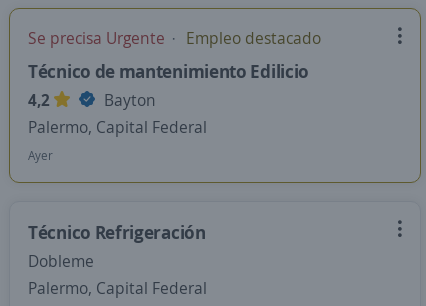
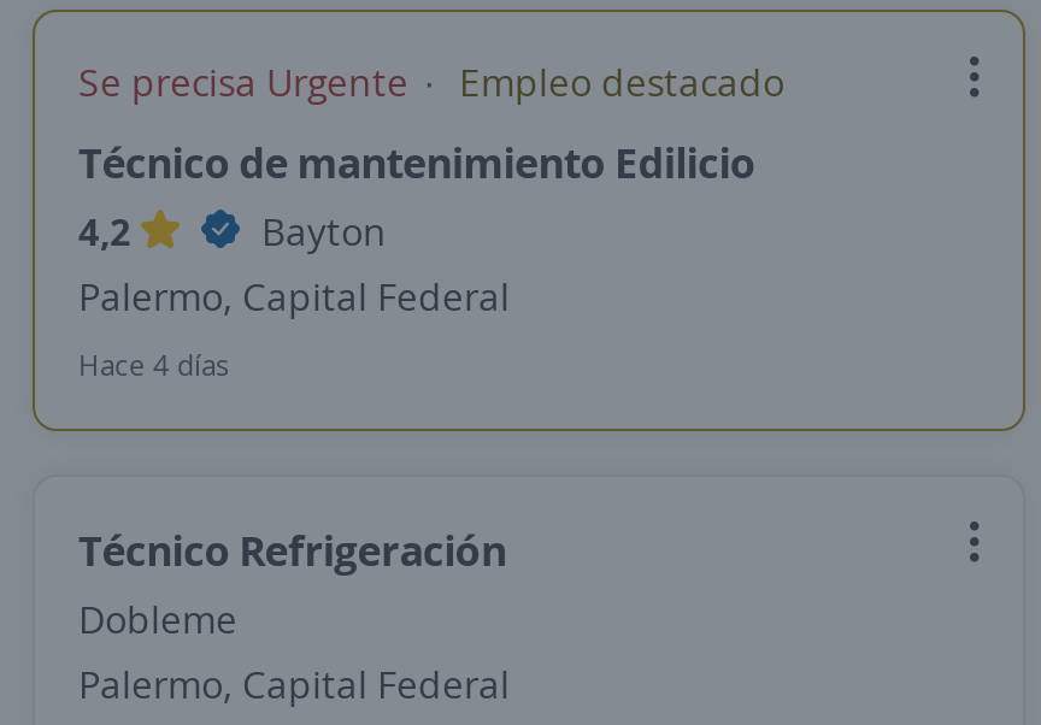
- Ayer
+ Hace 4 días
